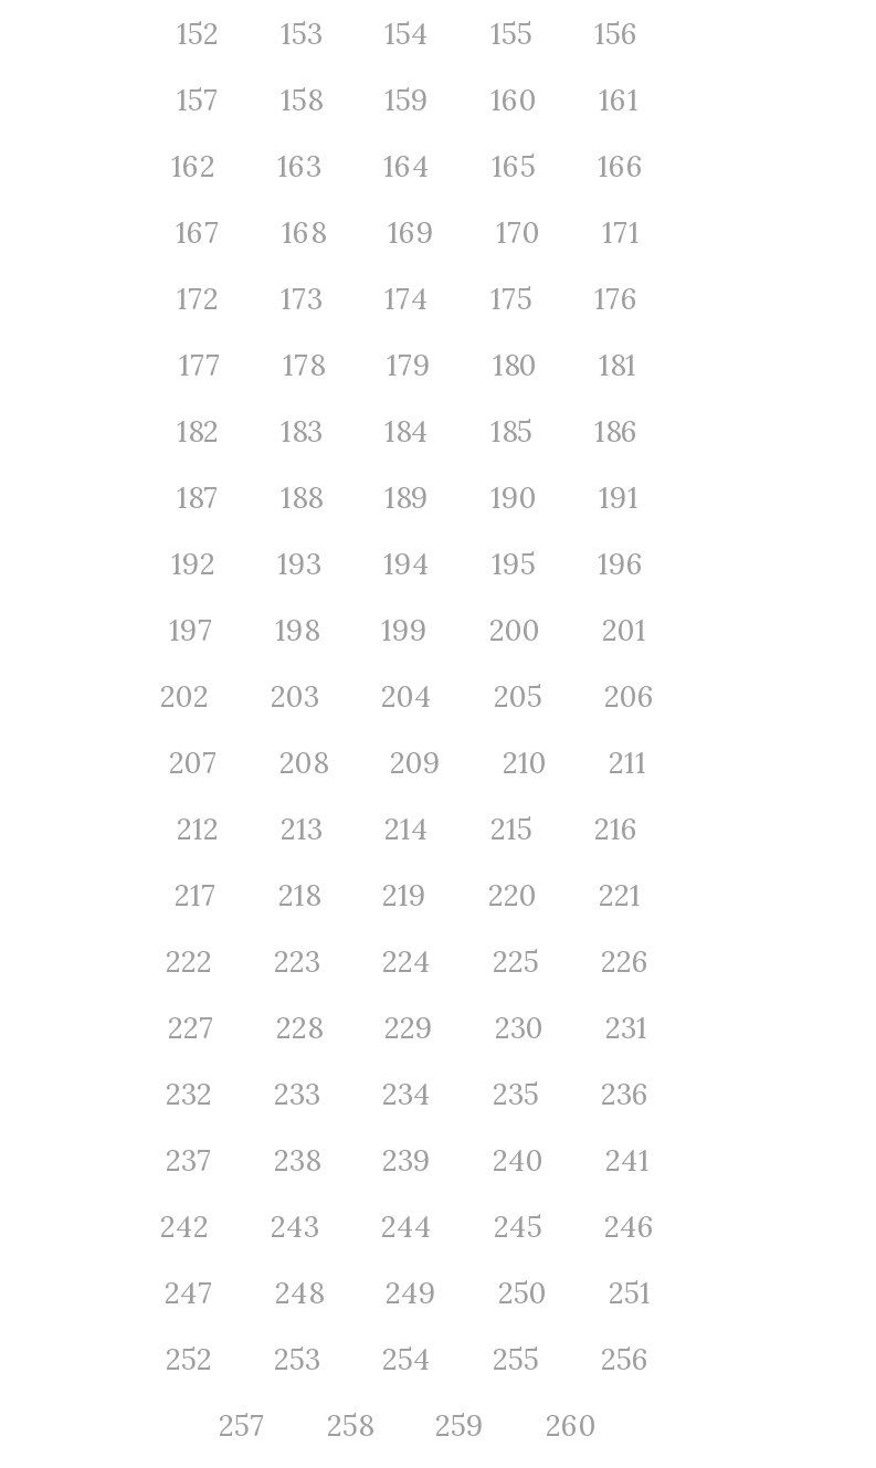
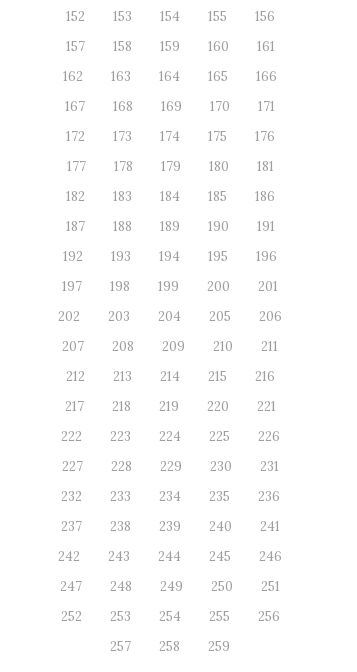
- 260
